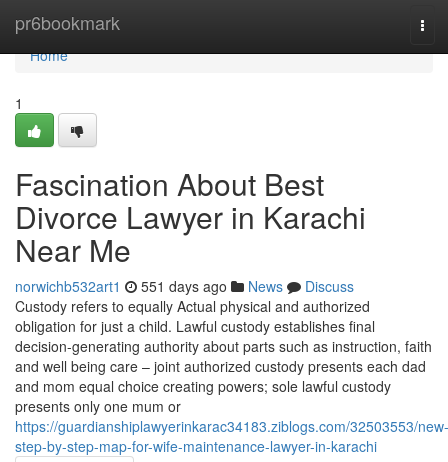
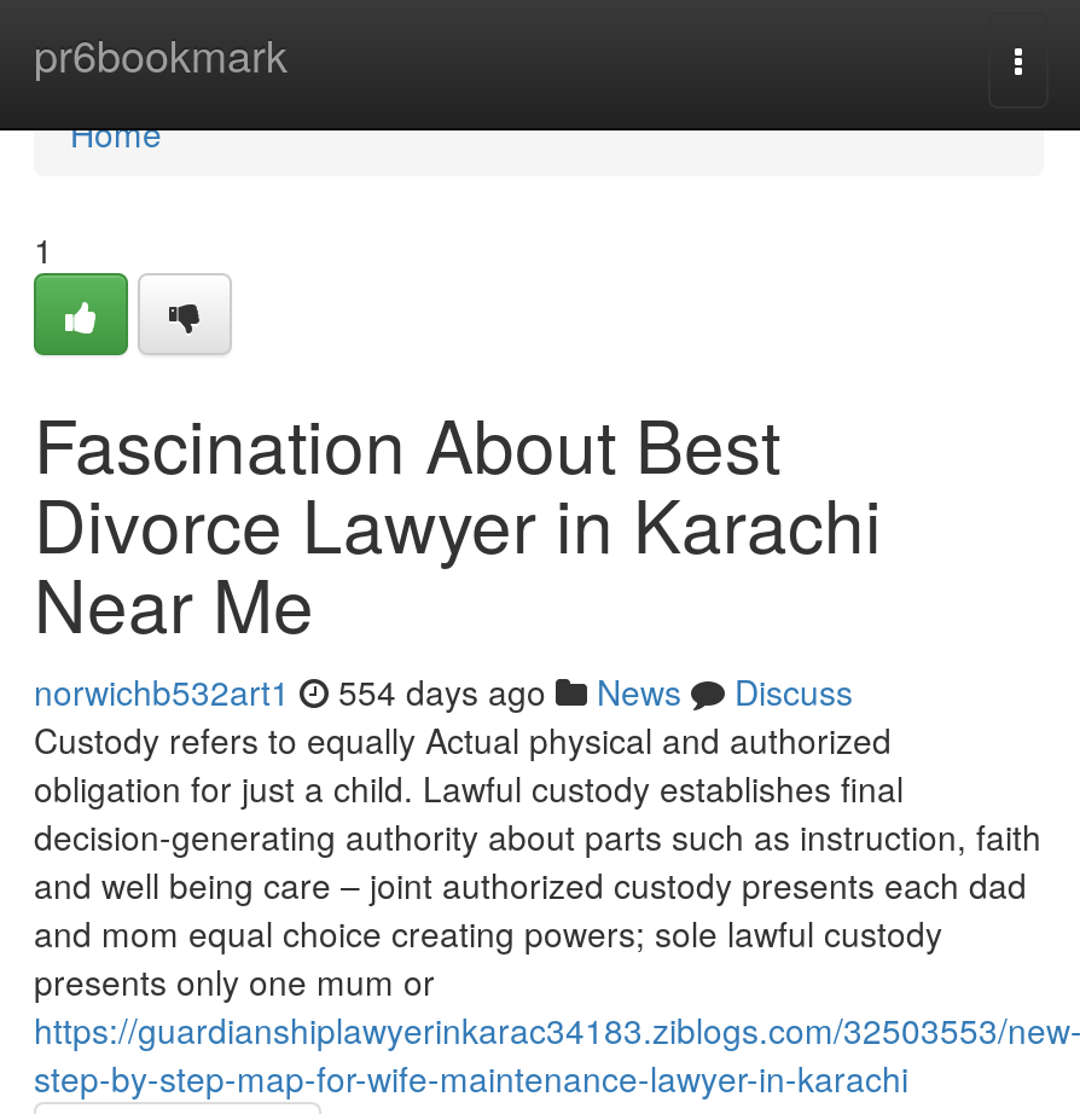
- norwichb532art1 551 days ago News Discuss
+ norwichb532art1 554 days ago News Discuss
